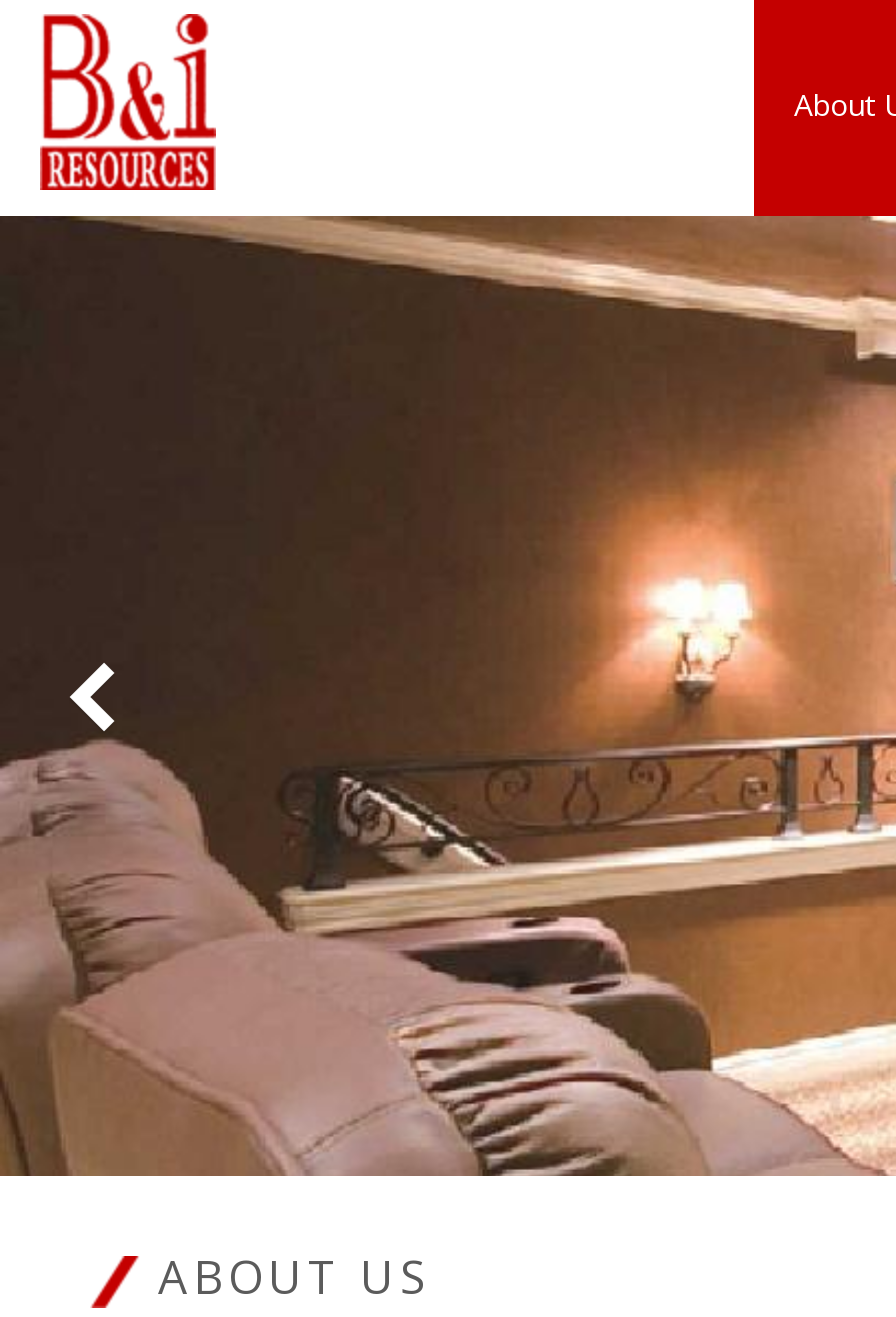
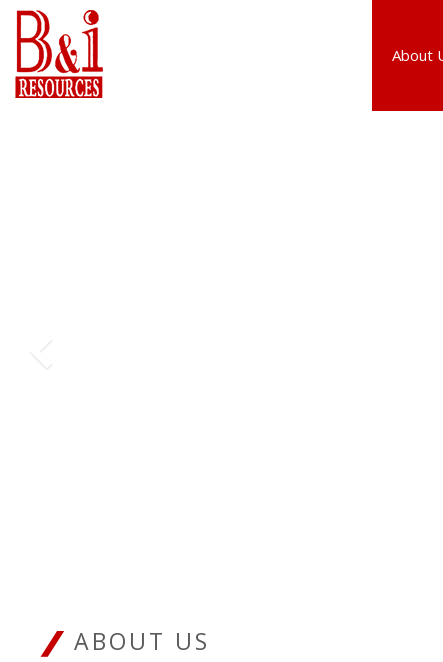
- [image]
